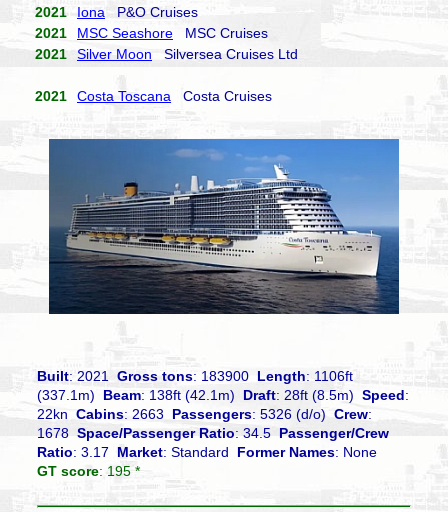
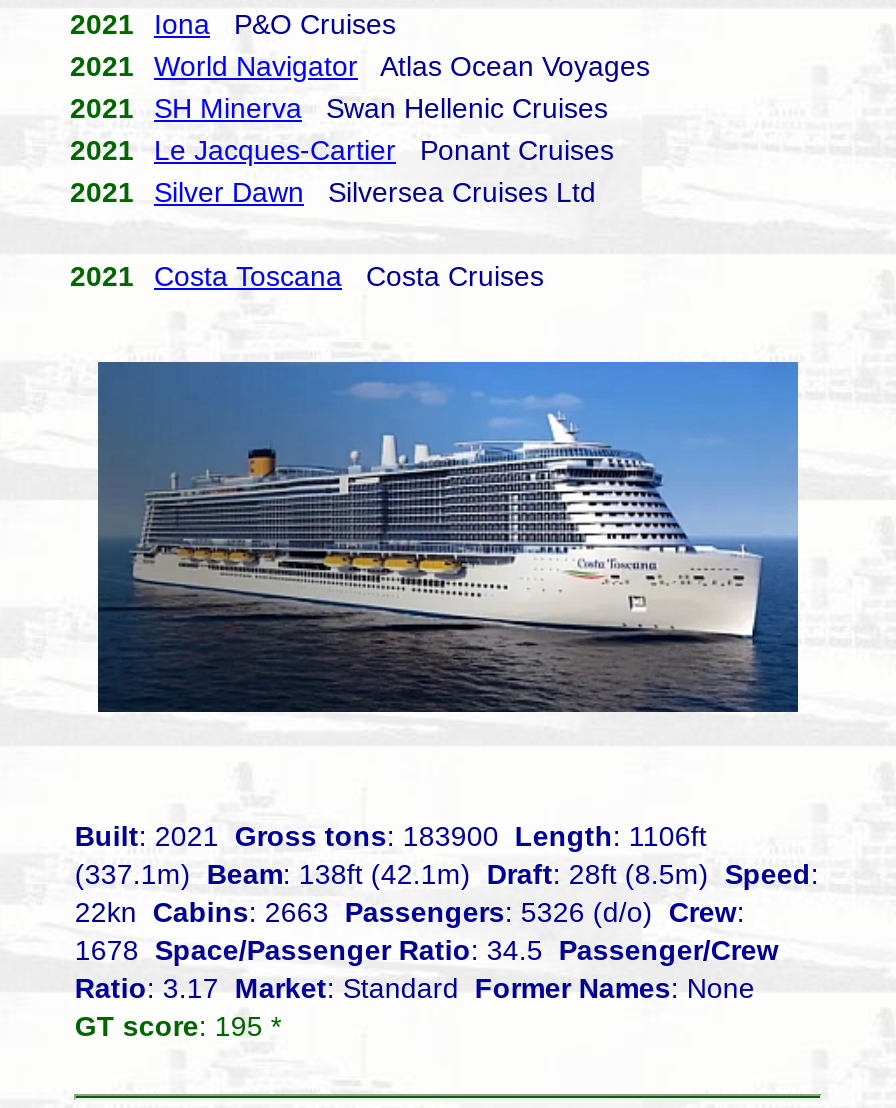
- MSC Seashore MSC Cruises
+ World Navigator Atlas Ocean Voyages

- Silver Moon Silversea Cruises Ltd
+ SH Minerva Swan Hellenic Cruises
+ 2021
+ Le Jacques-Cartier Ponant Cruises
+ 2021
+ Silver Dawn Silversea Cruises Ltd
